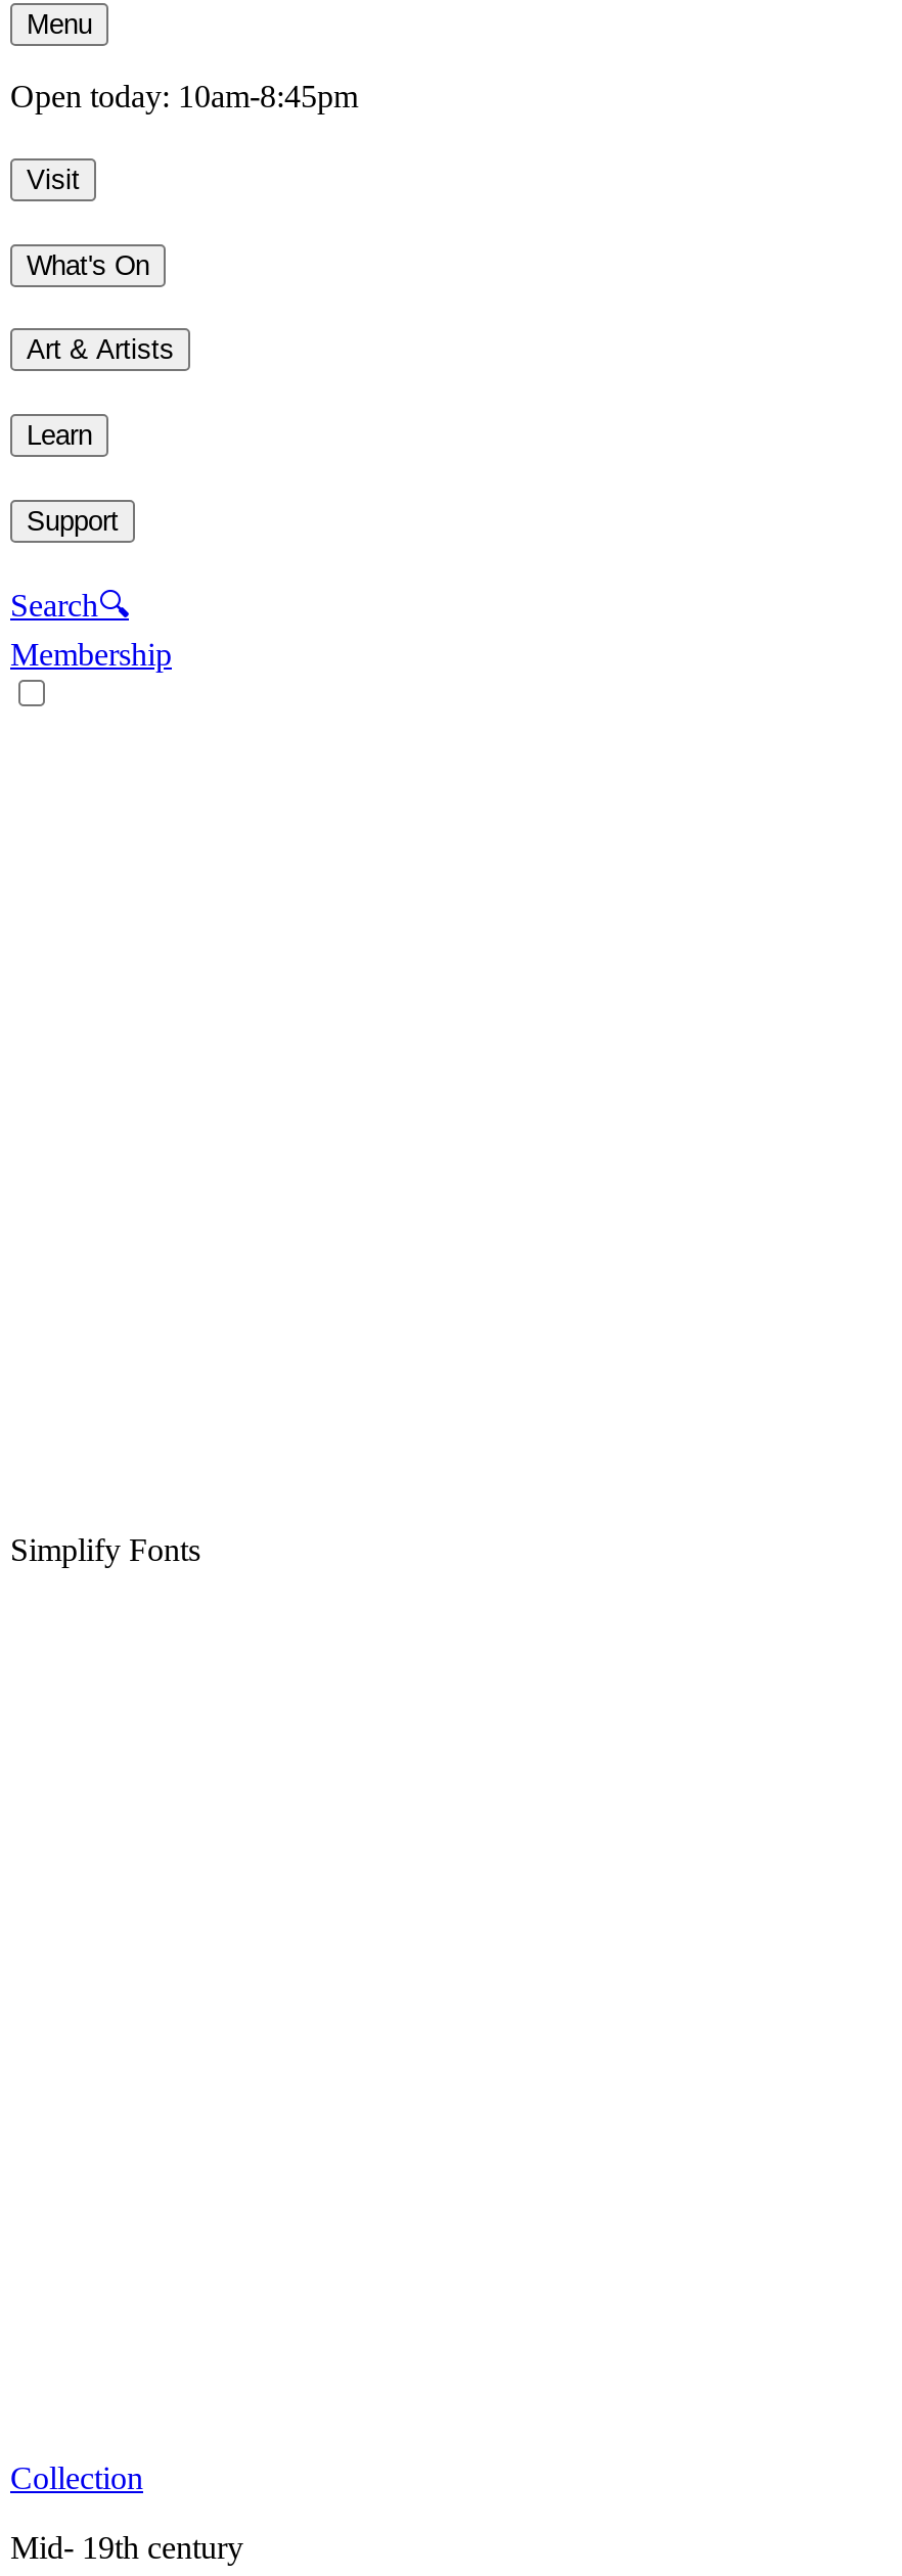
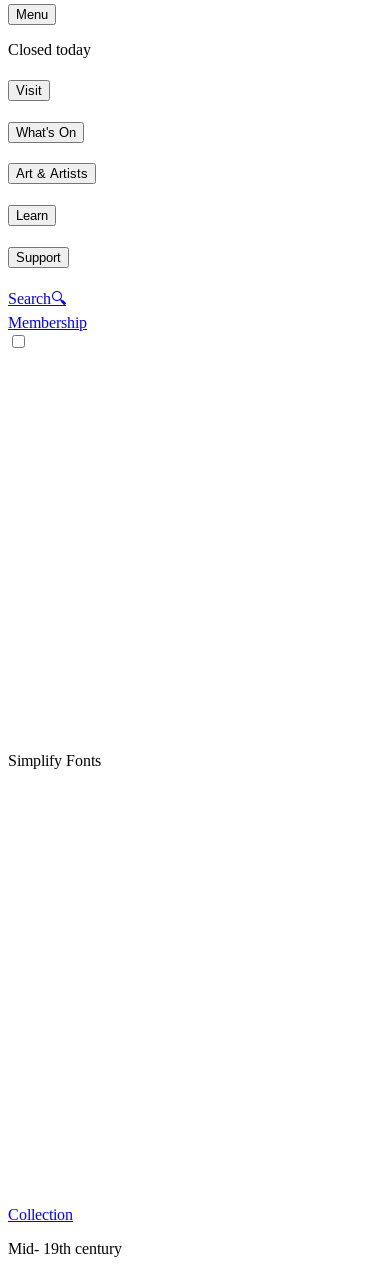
- Open today: 10am-8:45pm
+ Closed today
